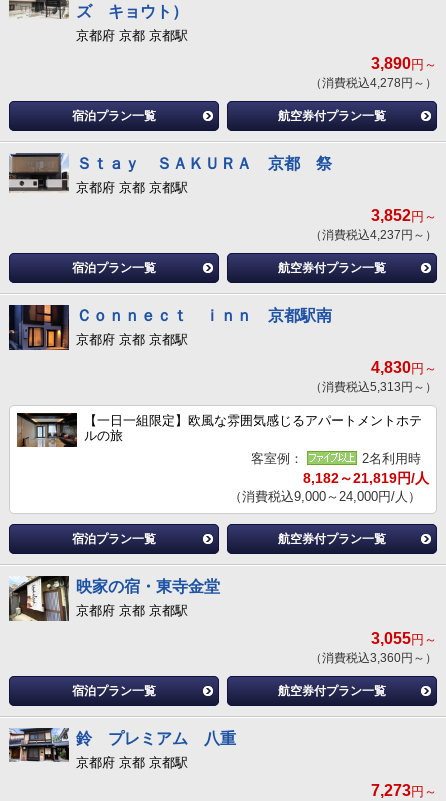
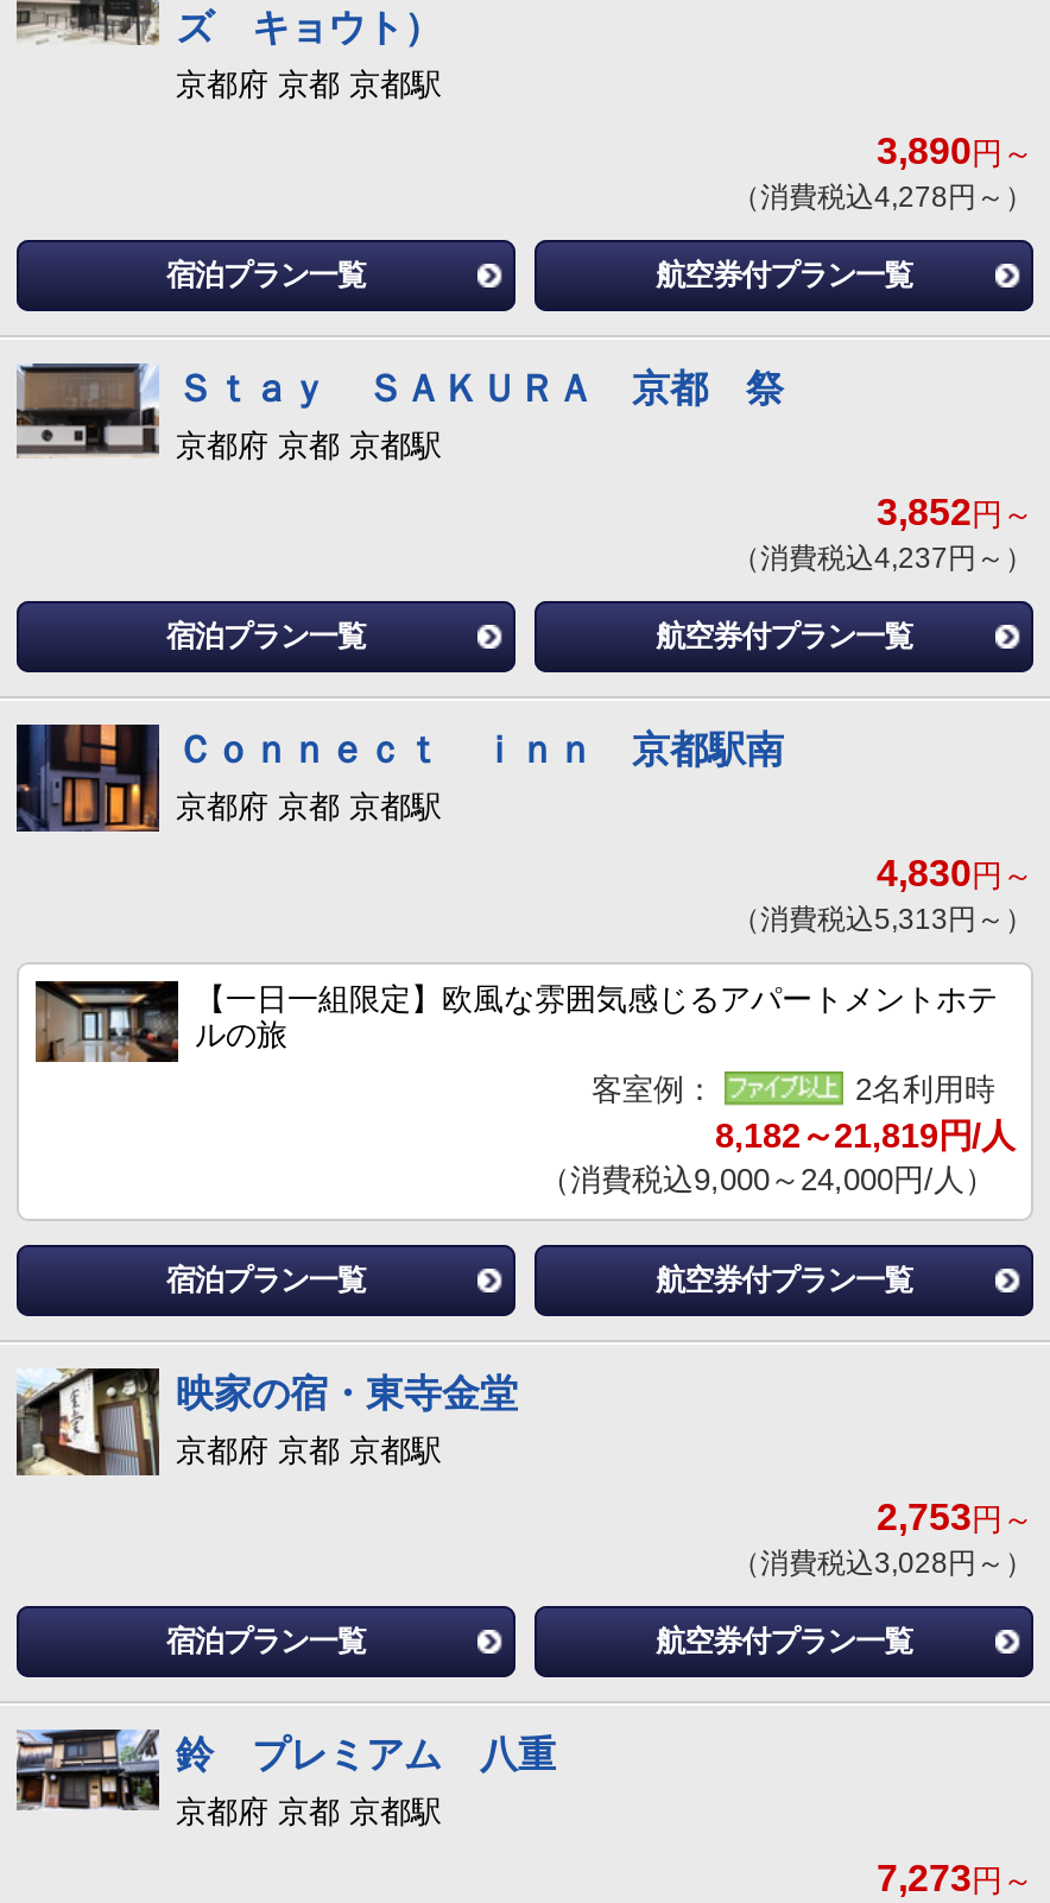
- 3,055円～
+ 2,753円～

- （消費税込3,360円～）
+ （消費税込3,028円～）
